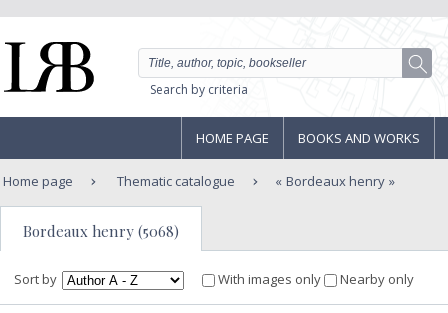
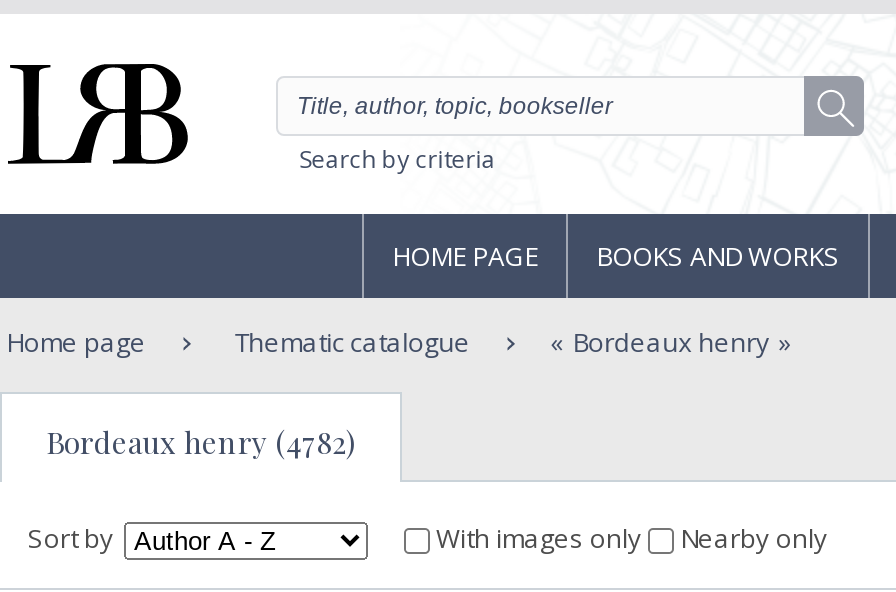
- Bordeaux henry (5068)
+ Bordeaux henry (4782)
